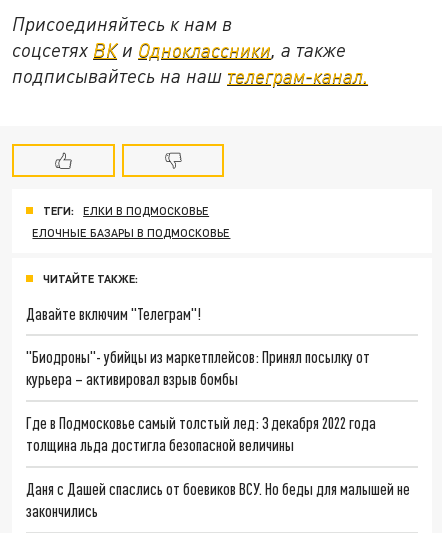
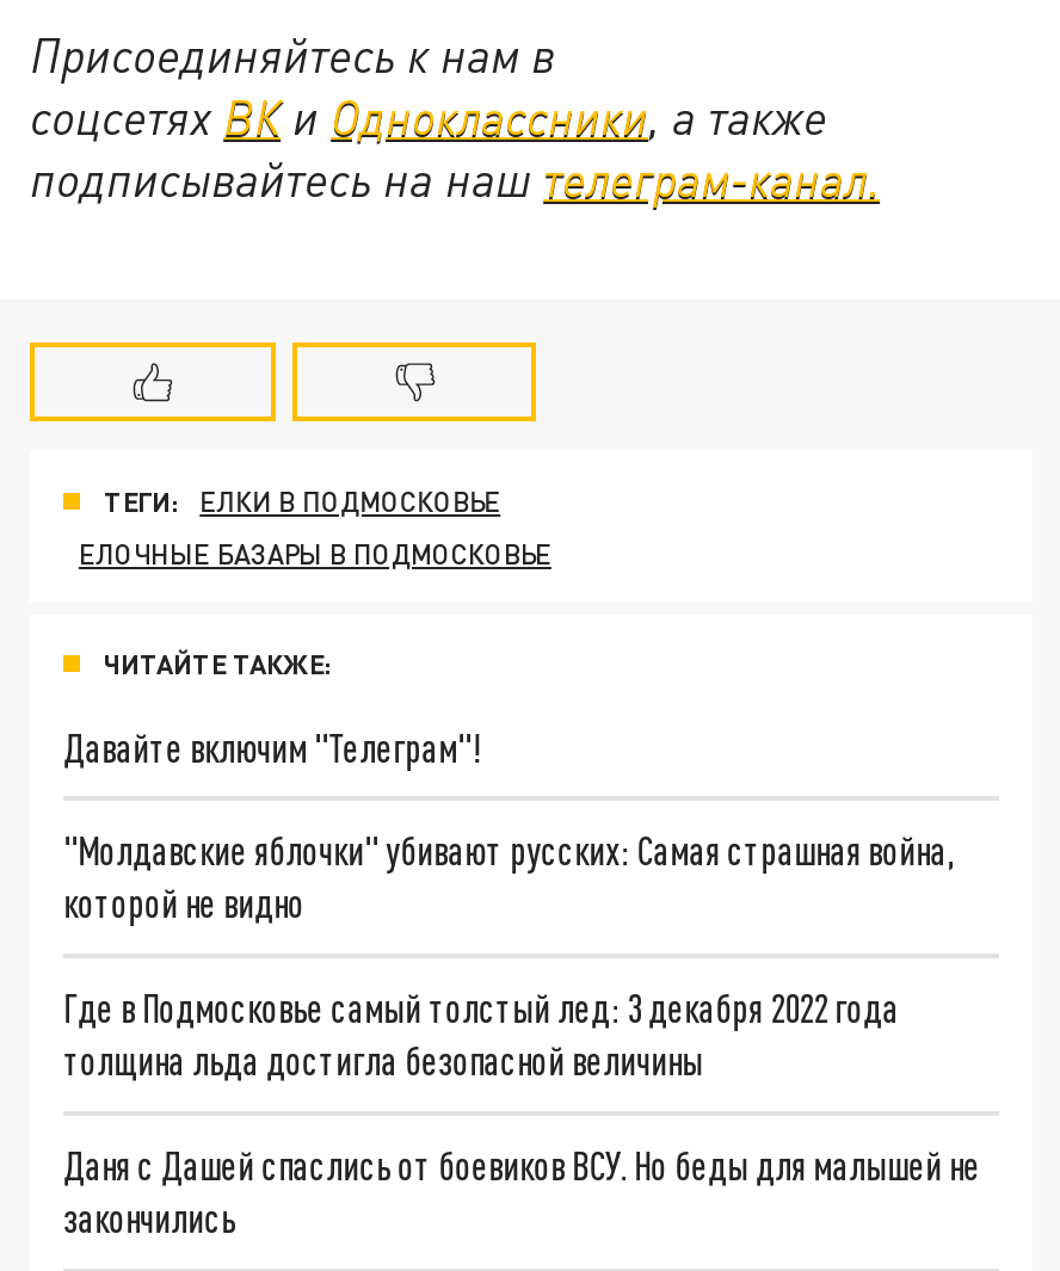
- "Биодроны"- убийцы из маркетплейсов: Принял посылку от
- курьера – активировал взрыв бомбы
+ "Молдавские яблочки" убивают русских: Самая страшная война,
+ которой не видно
